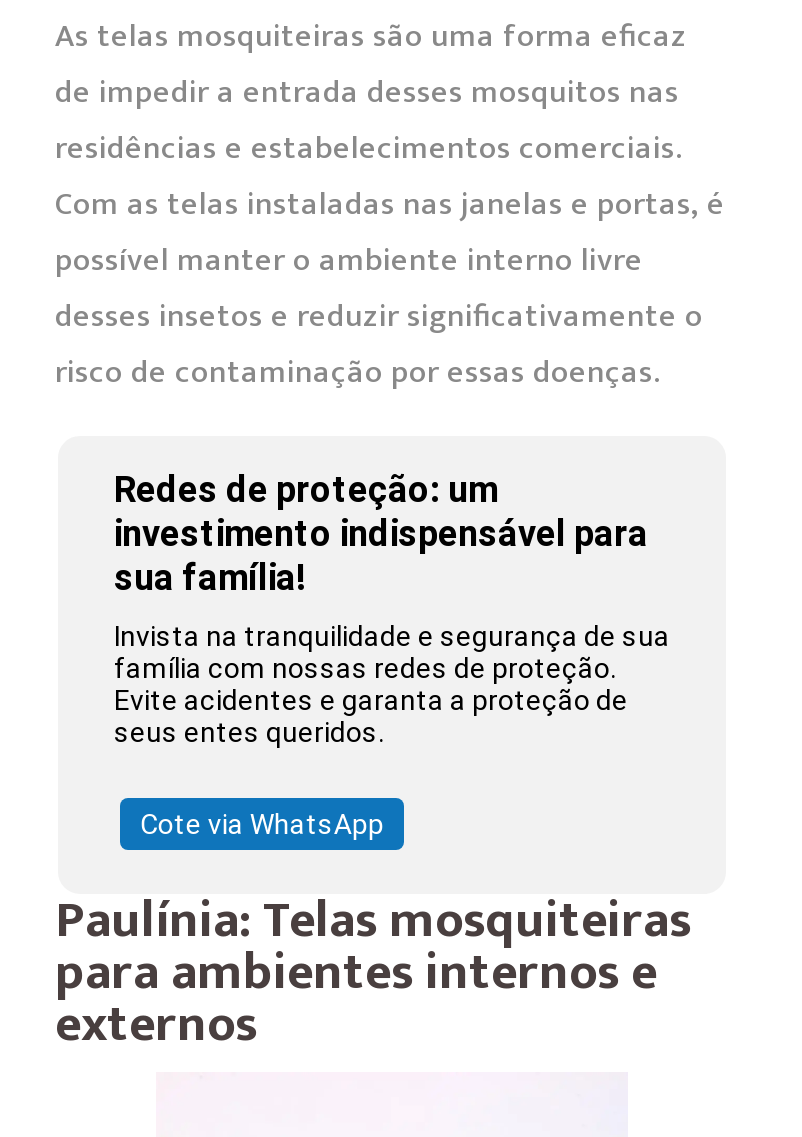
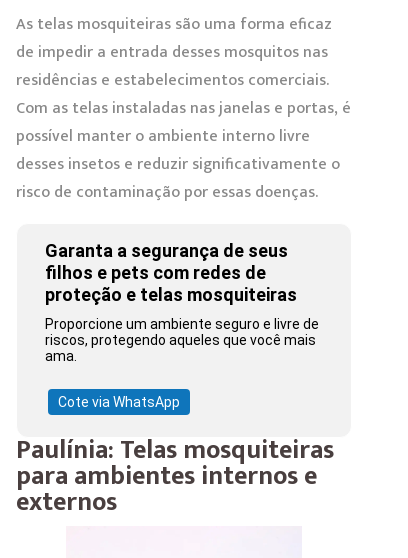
- Redes de proteção: um
- investimento indispensável para
- sua família!
+ Garanta a segurança de seus
+ filhos e pets com redes de
+ proteção e telas mosquiteiras

- Invista na tranquilidade e segurança de sua
- família com nossas redes de proteção.
- Evite acidentes e garanta a proteção de
- seus entes queridos.
+ Proporcione um ambiente seguro e livre de
+ riscos, protegendo aqueles que você mais
+ ama.
